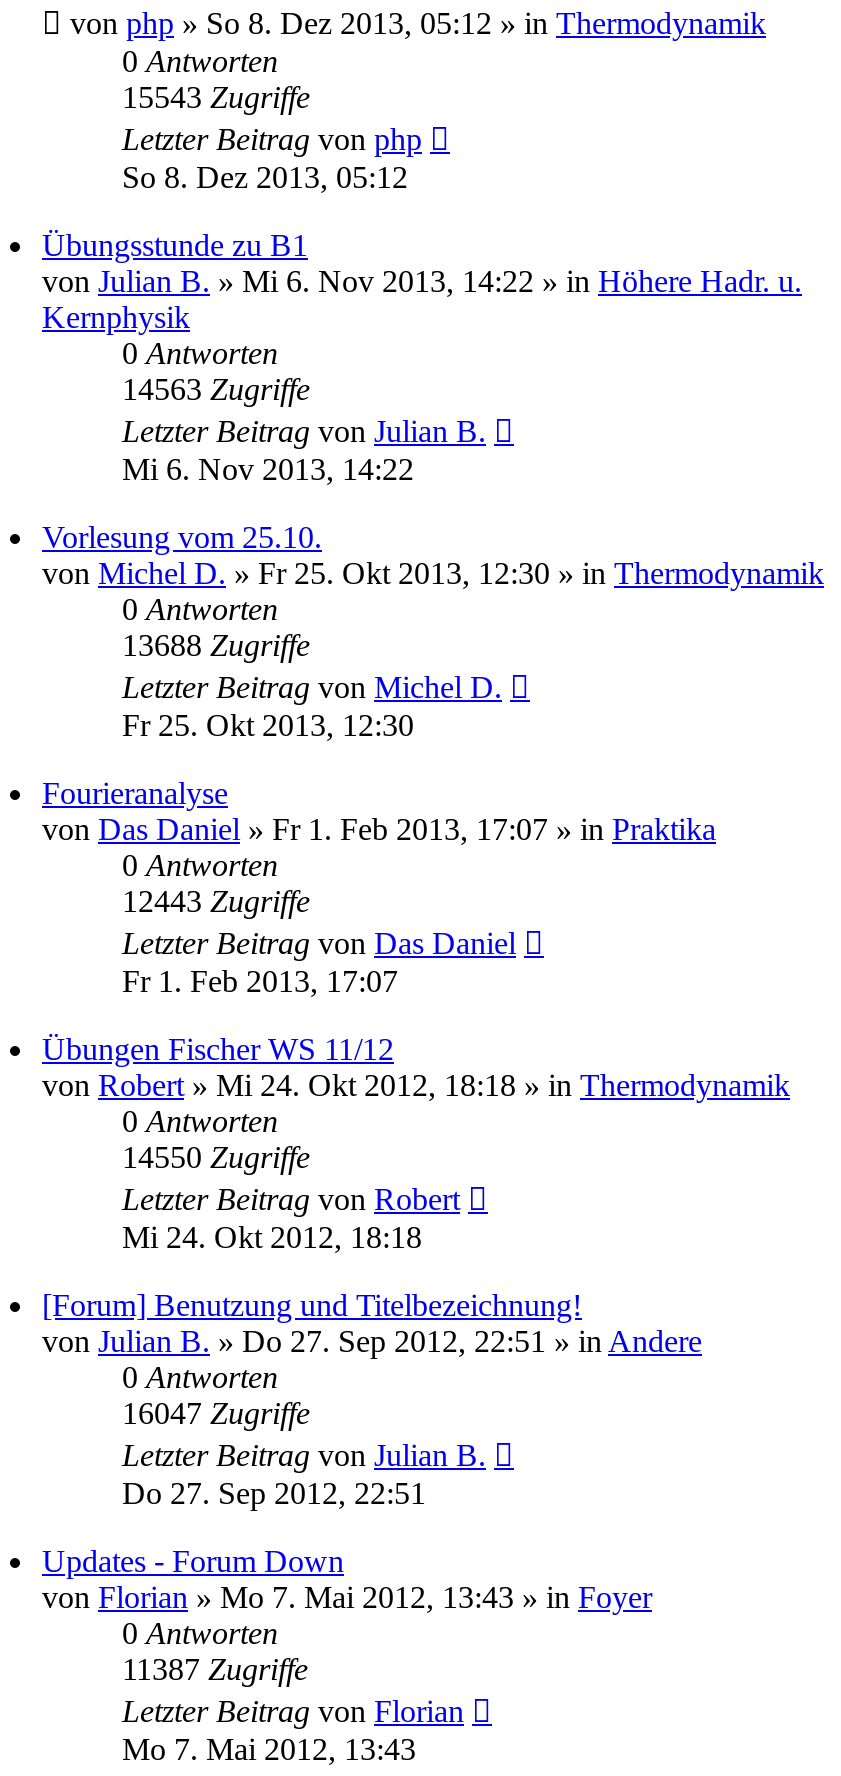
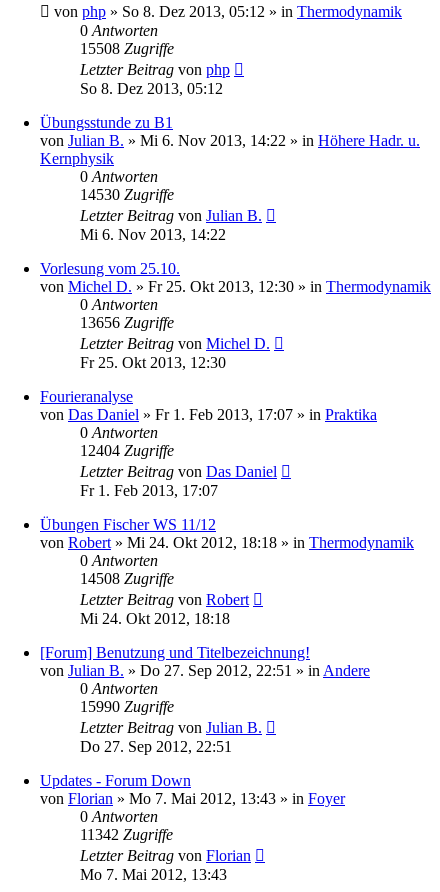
- 15543 Zugriffe
+ 15508 Zugriffe

- 14563 Zugriffe
+ 14530 Zugriffe

- 13688 Zugriffe
+ 13656 Zugriffe

- 12443 Zugriffe
+ 12404 Zugriffe

- 14550 Zugriffe
+ 14508 Zugriffe

- 16047 Zugriffe
+ 15990 Zugriffe

- 11387 Zugriffe
+ 11342 Zugriffe
